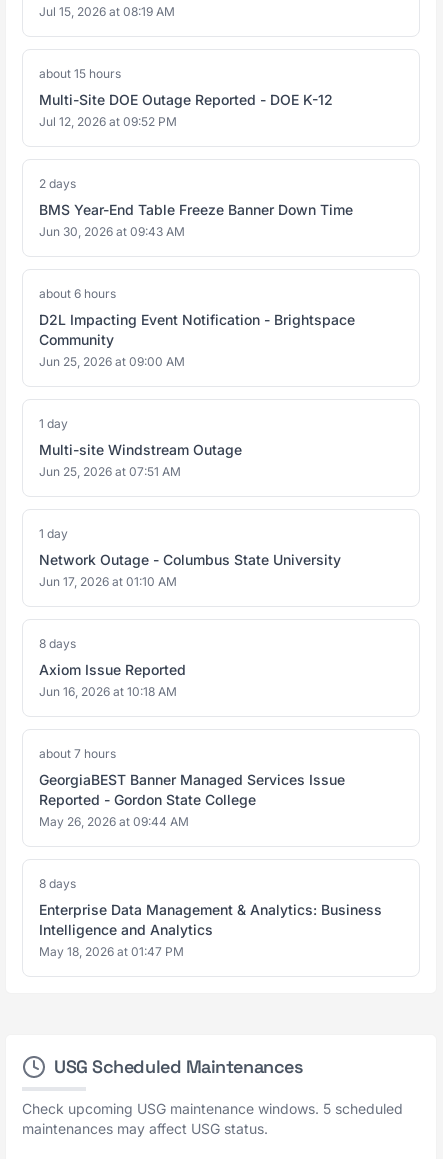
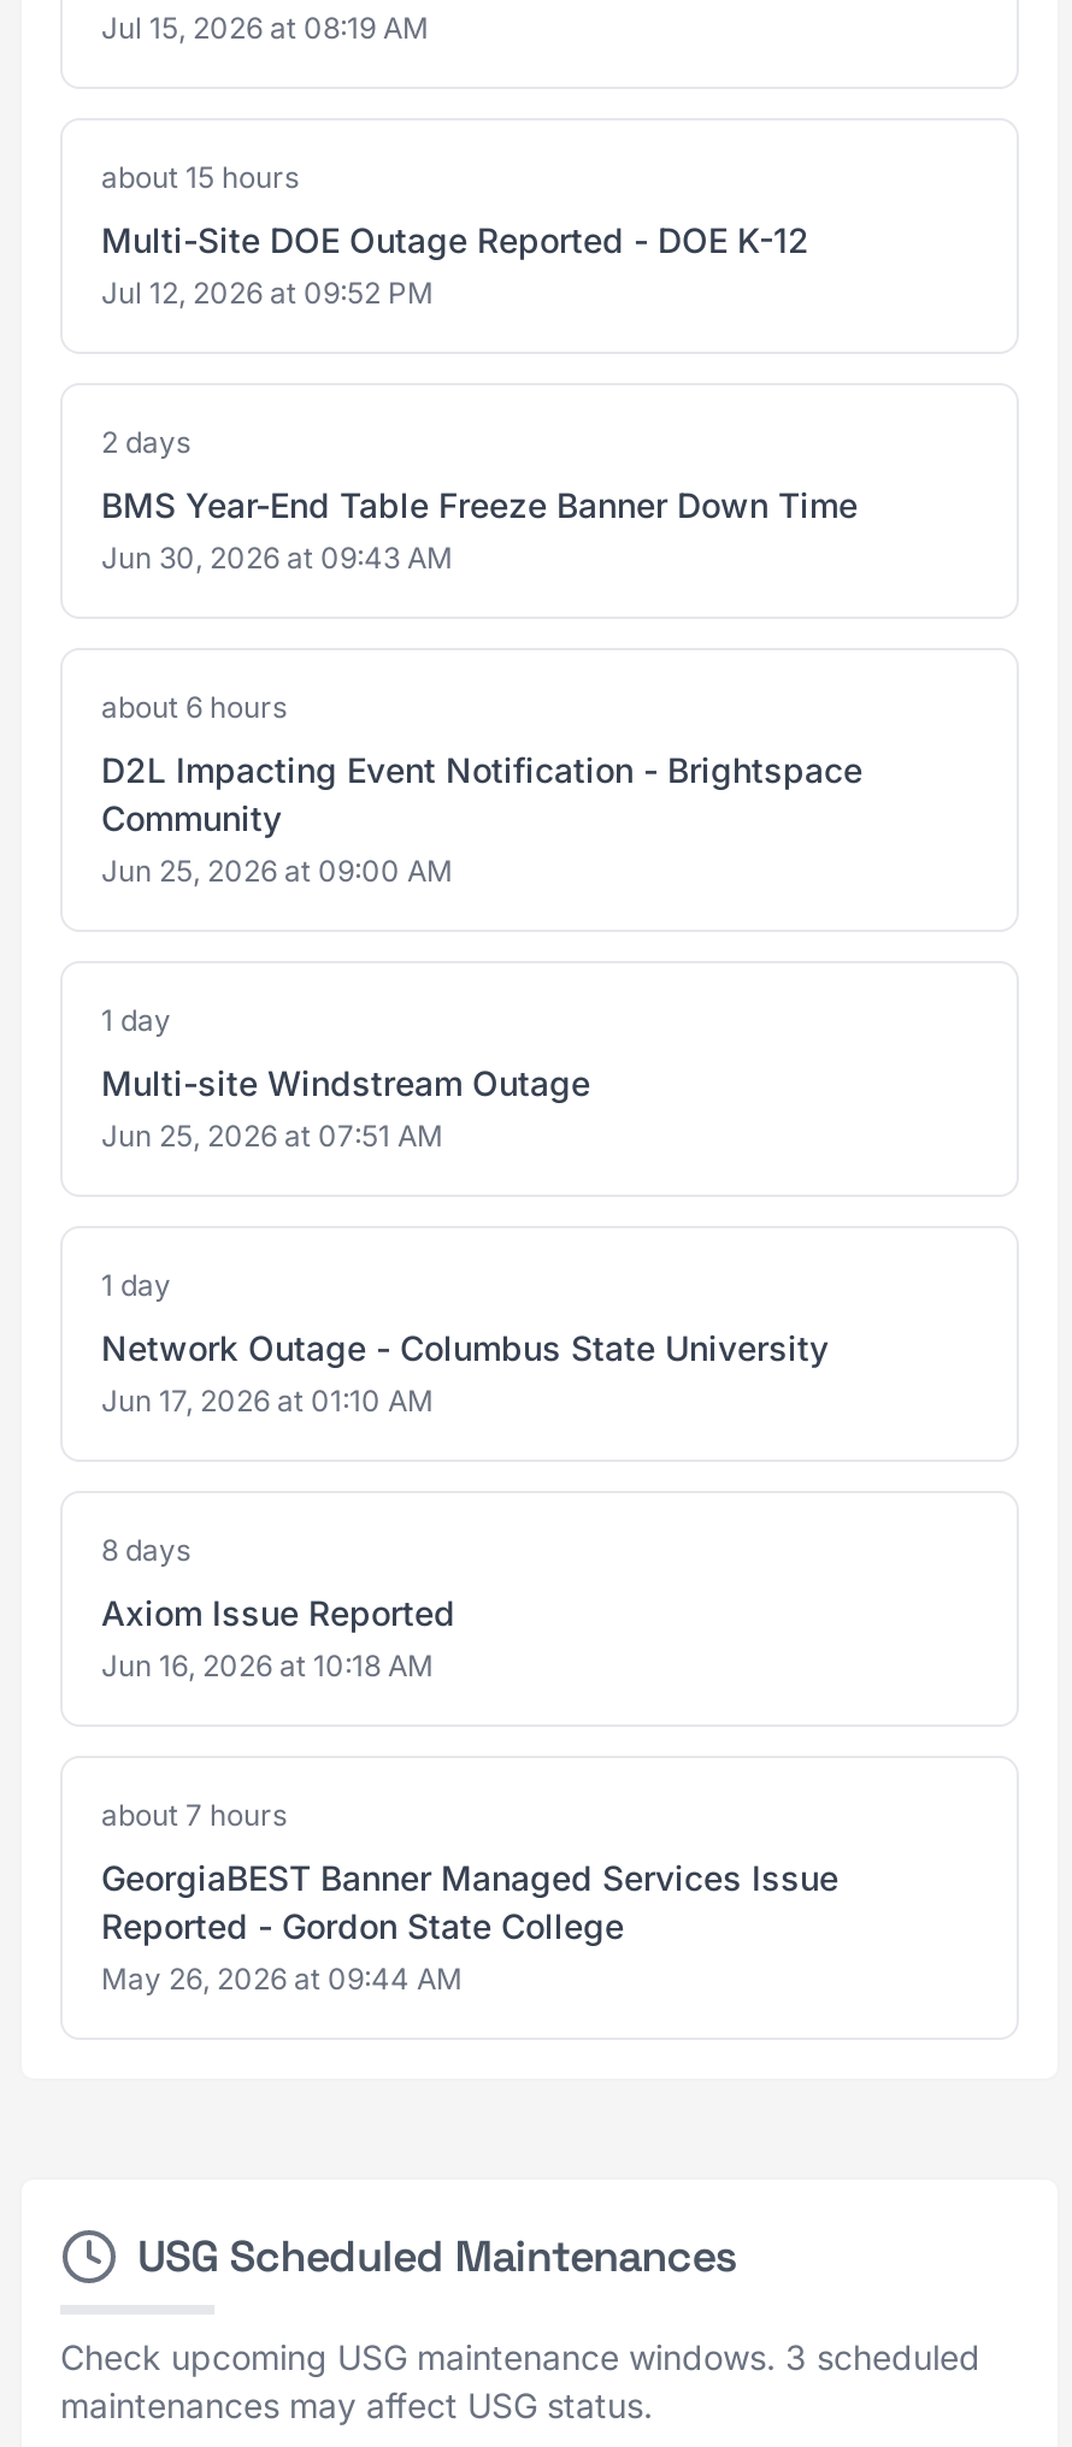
- 8 days
- Enterprise Data Management & Analytics: Business
- Intelligence and Analytics
- May 18, 2026 at 01:47 PM

- Check upcoming USG maintenance windows. 5 scheduled
+ Check upcoming USG maintenance windows. 3 scheduled
